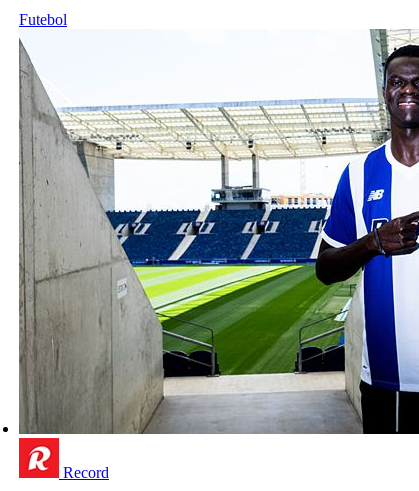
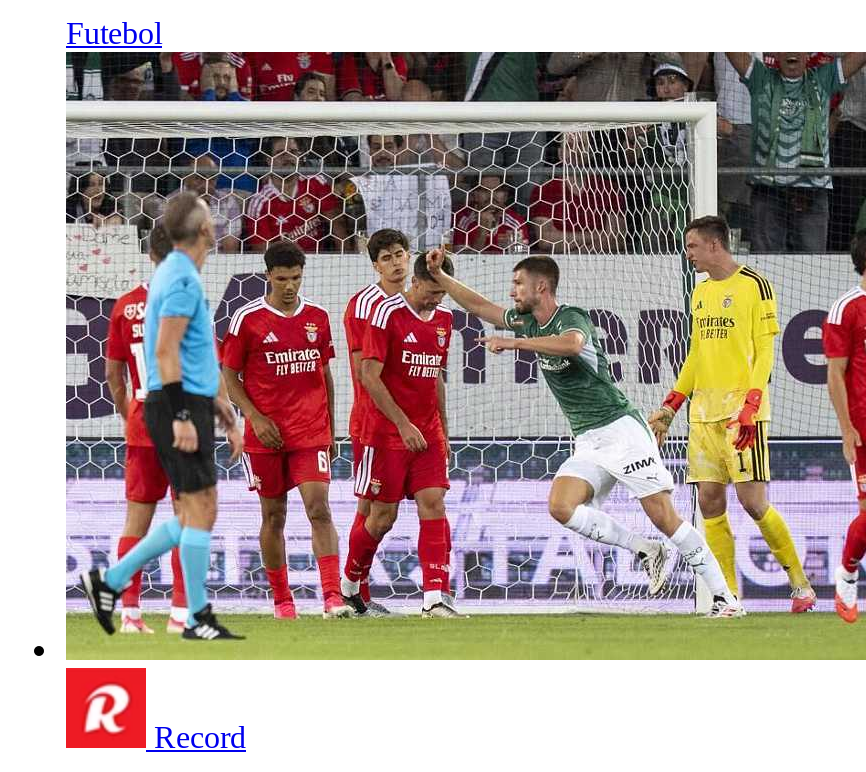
- [image]
+ [image]
